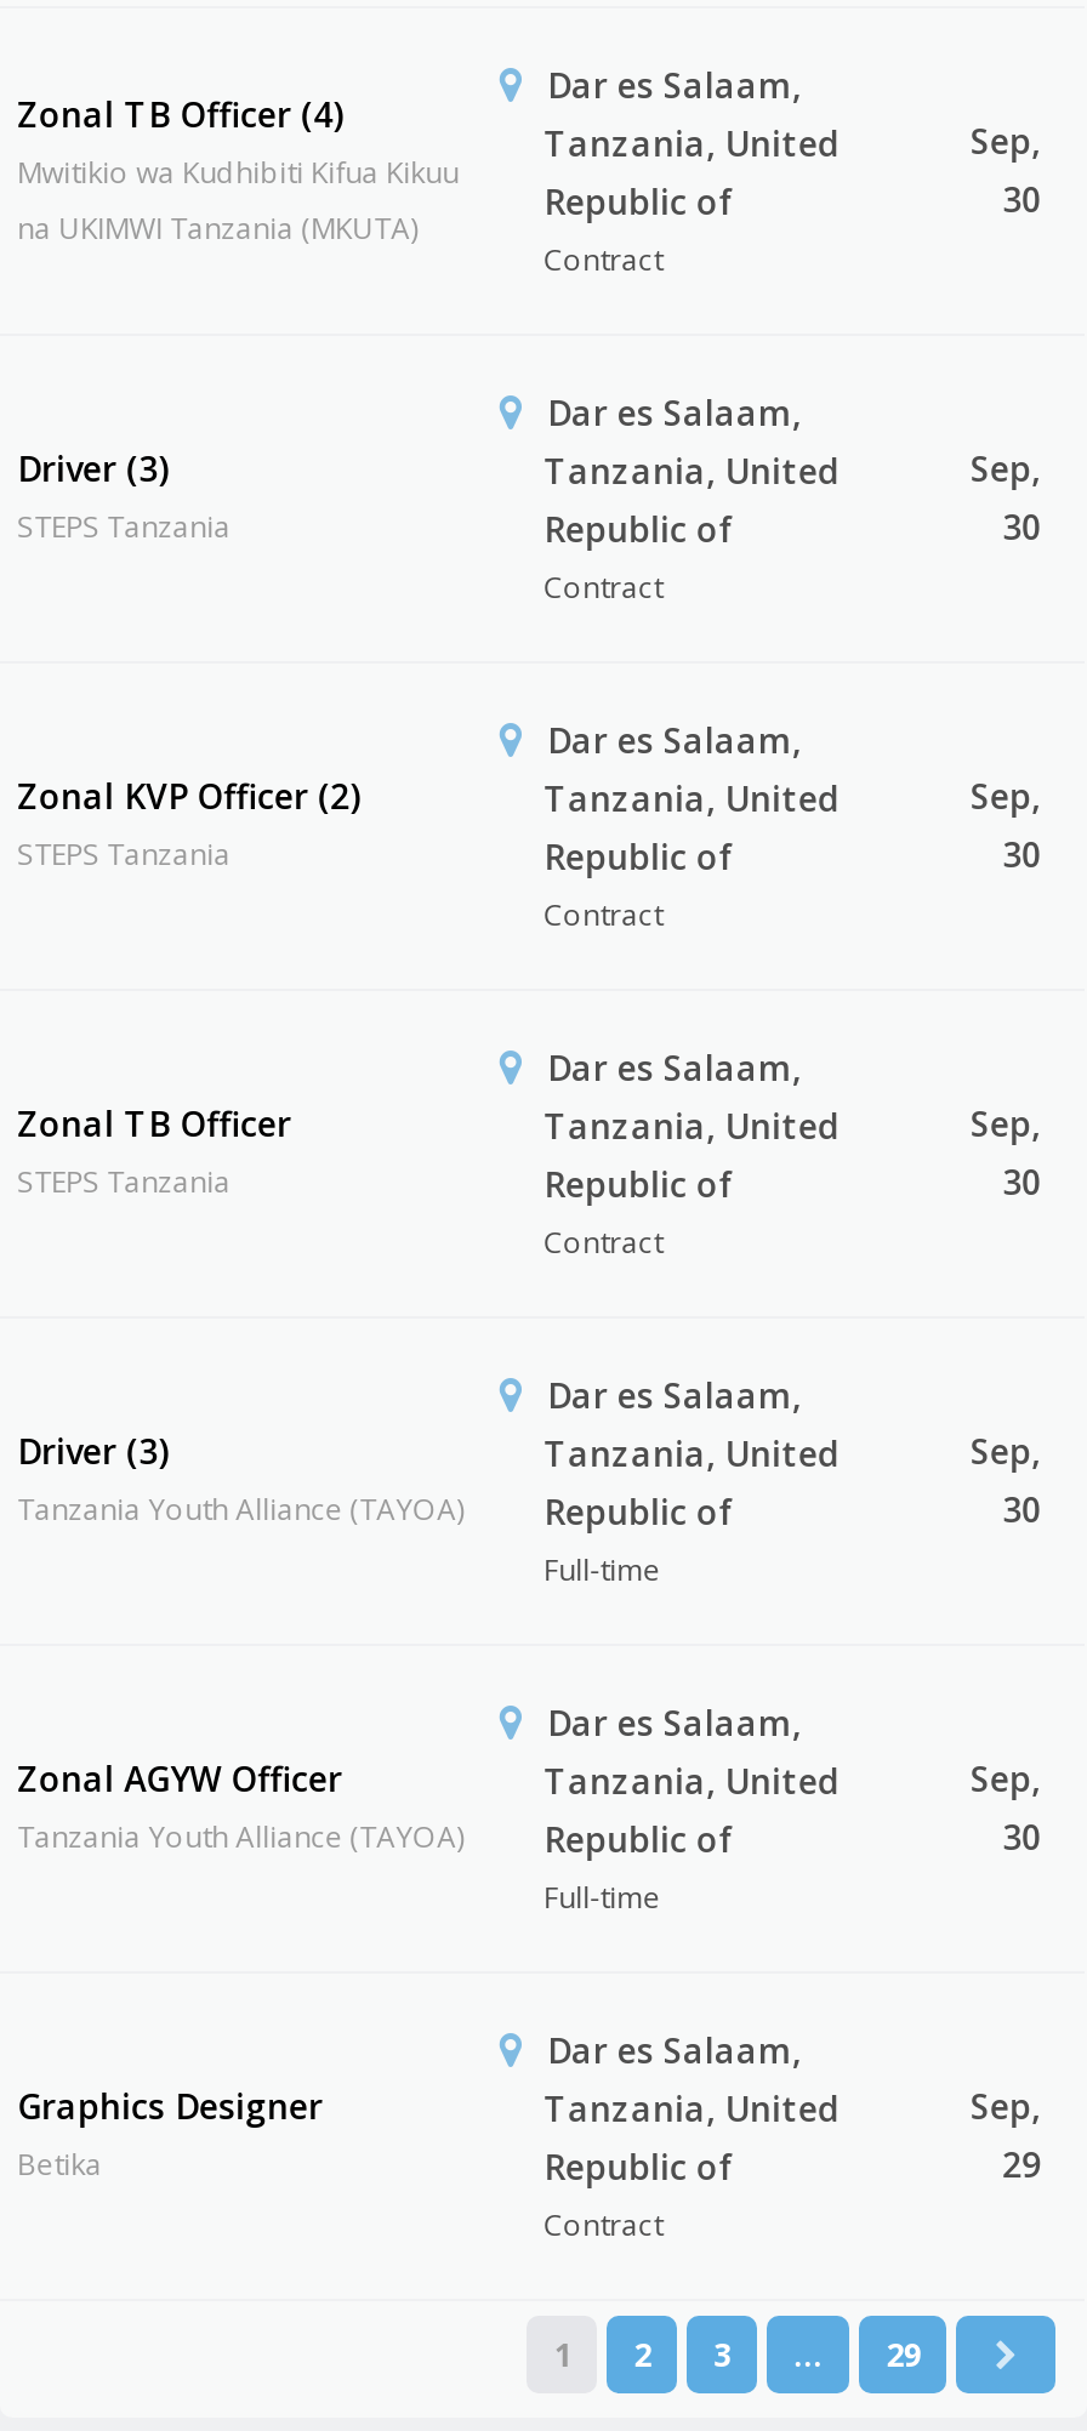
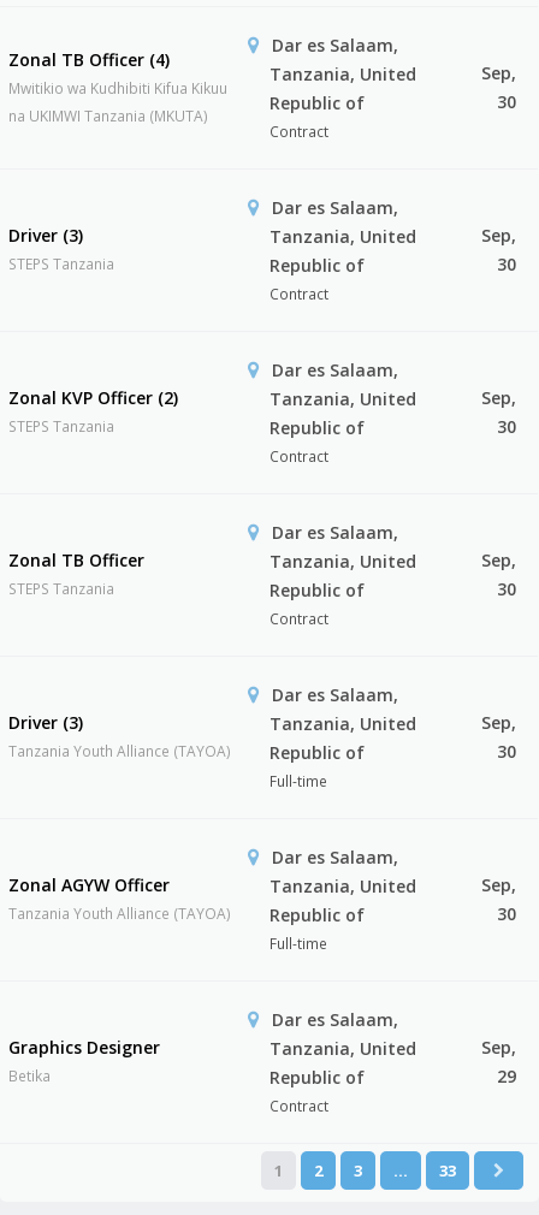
- 29
+ 33
